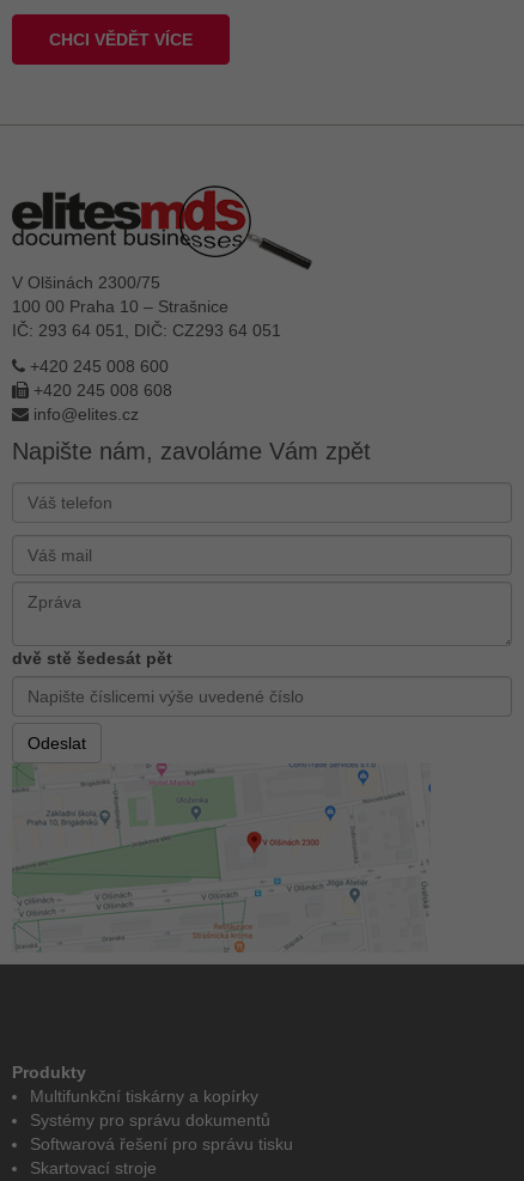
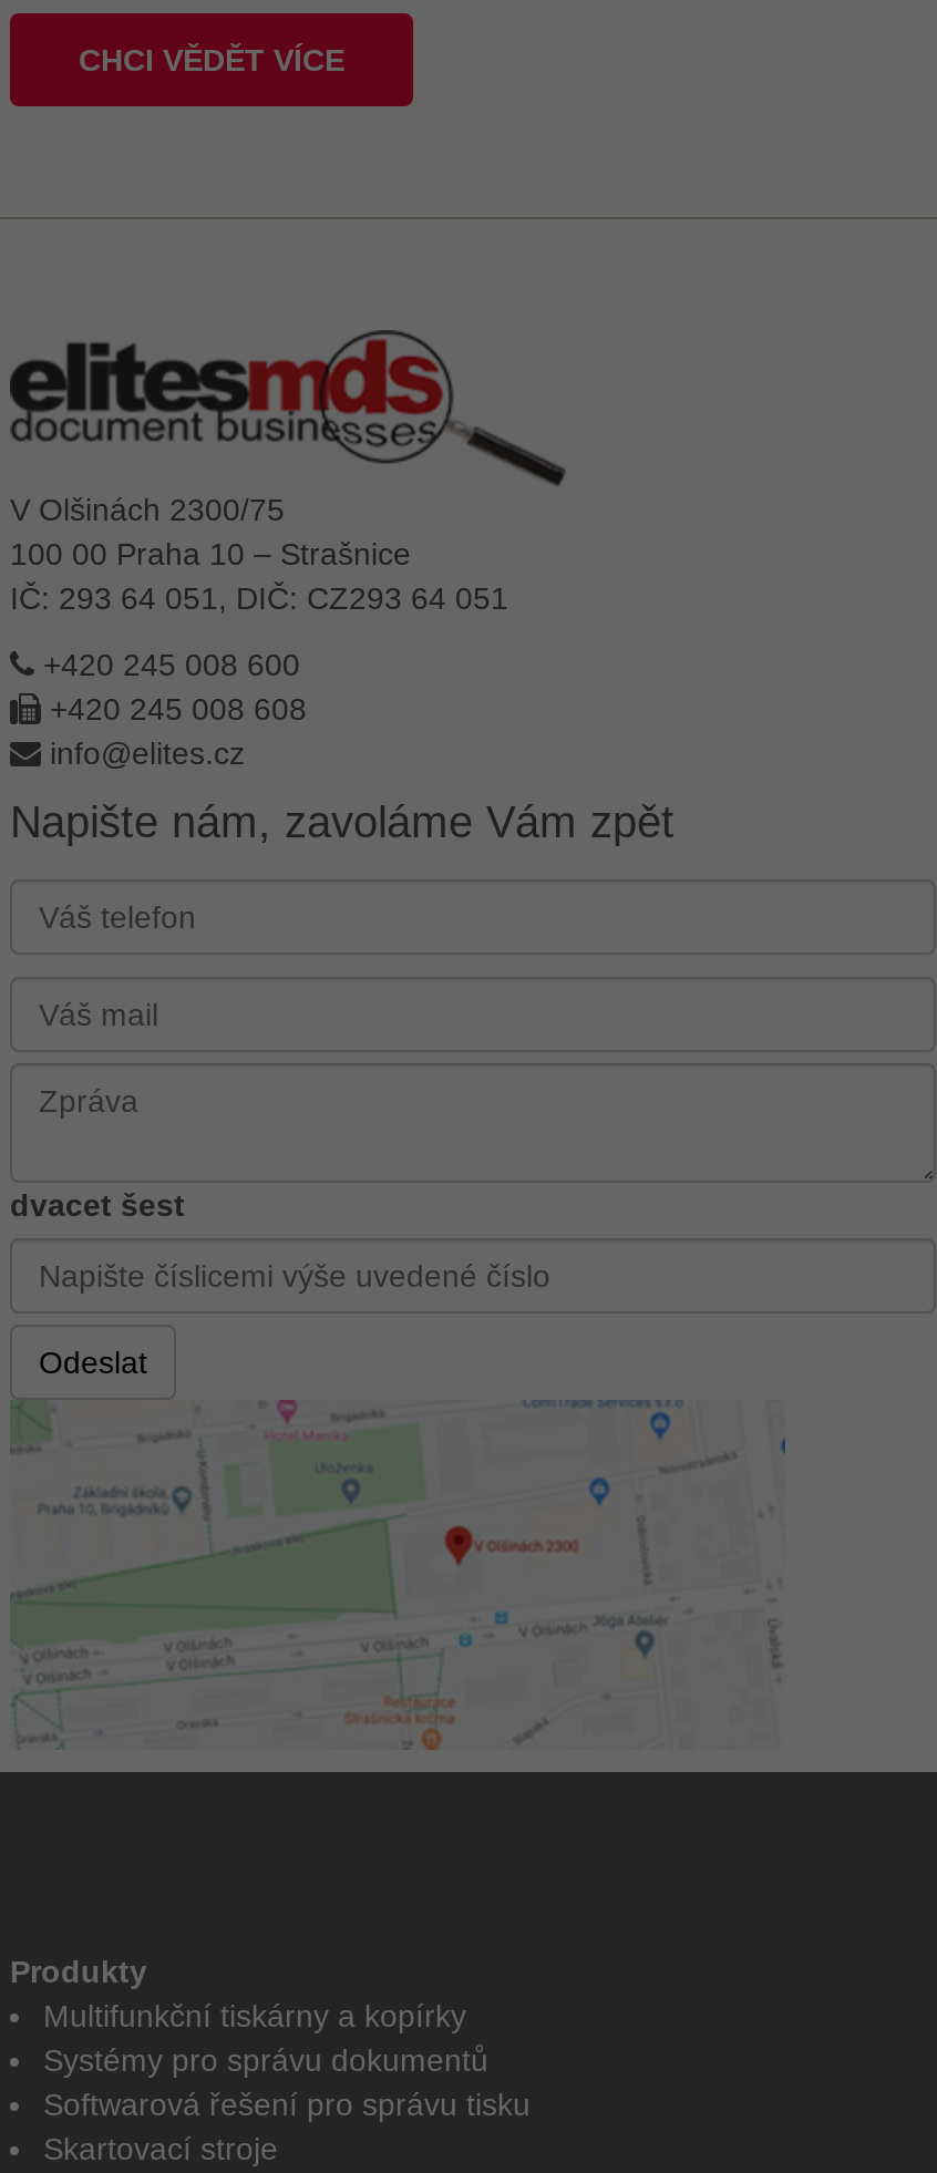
- dvě stě šedesát pět
+ dvacet šest
